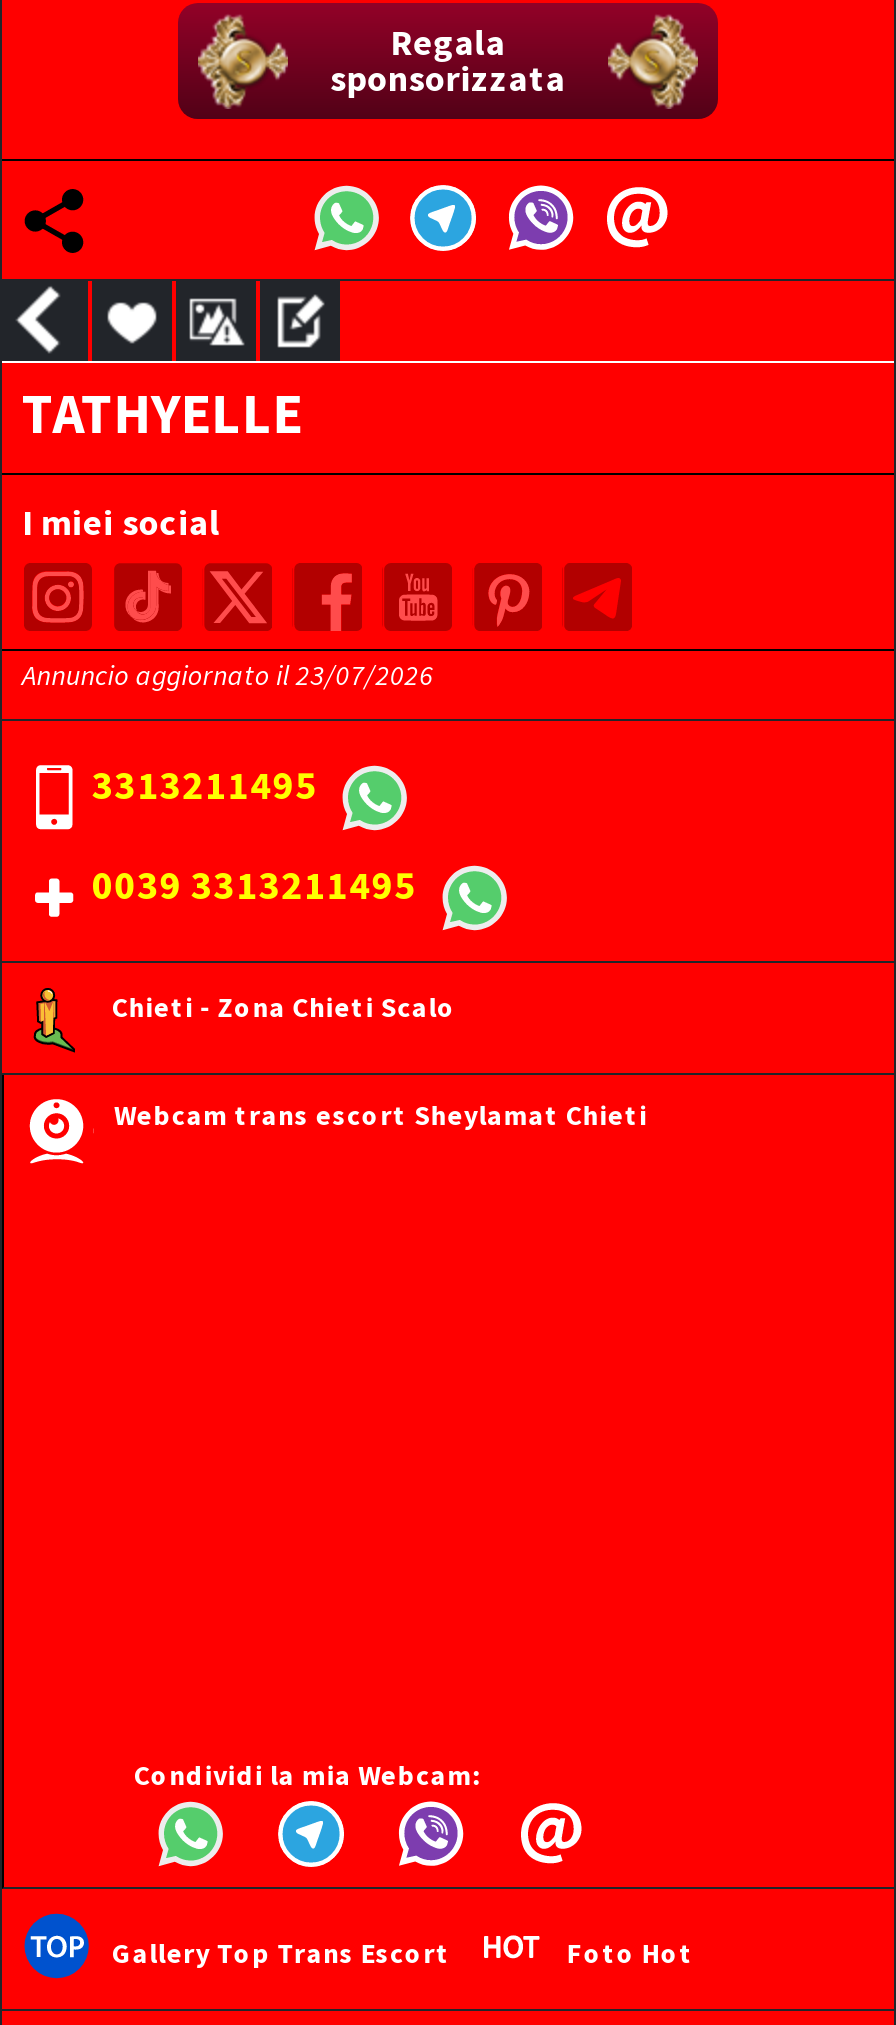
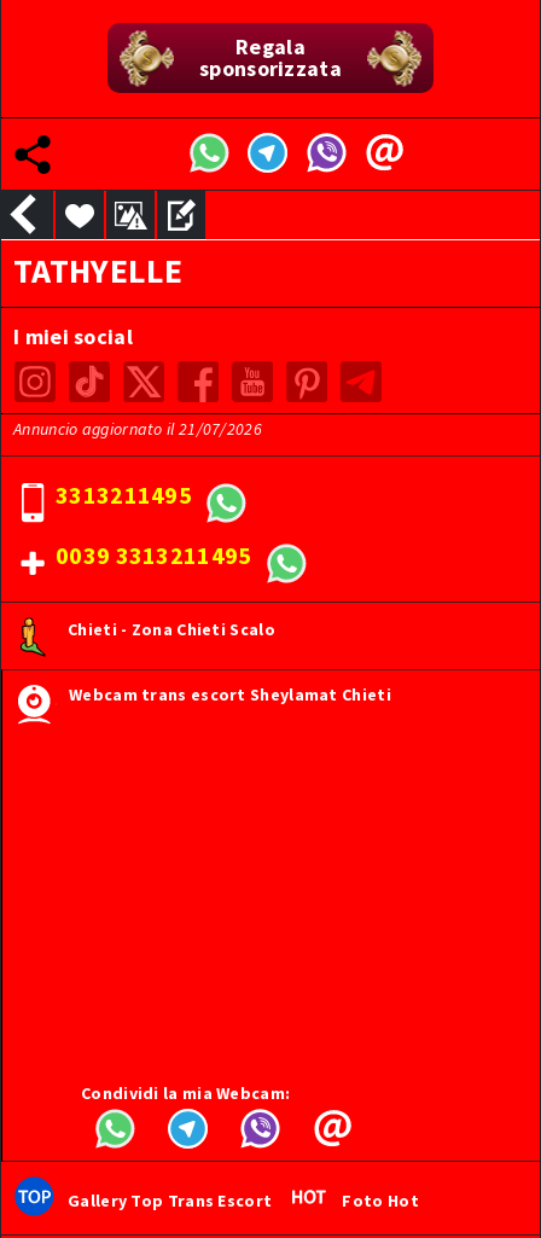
- Annuncio aggiornato il23/07/2026
+ Annuncio aggiornato il21/07/2026
